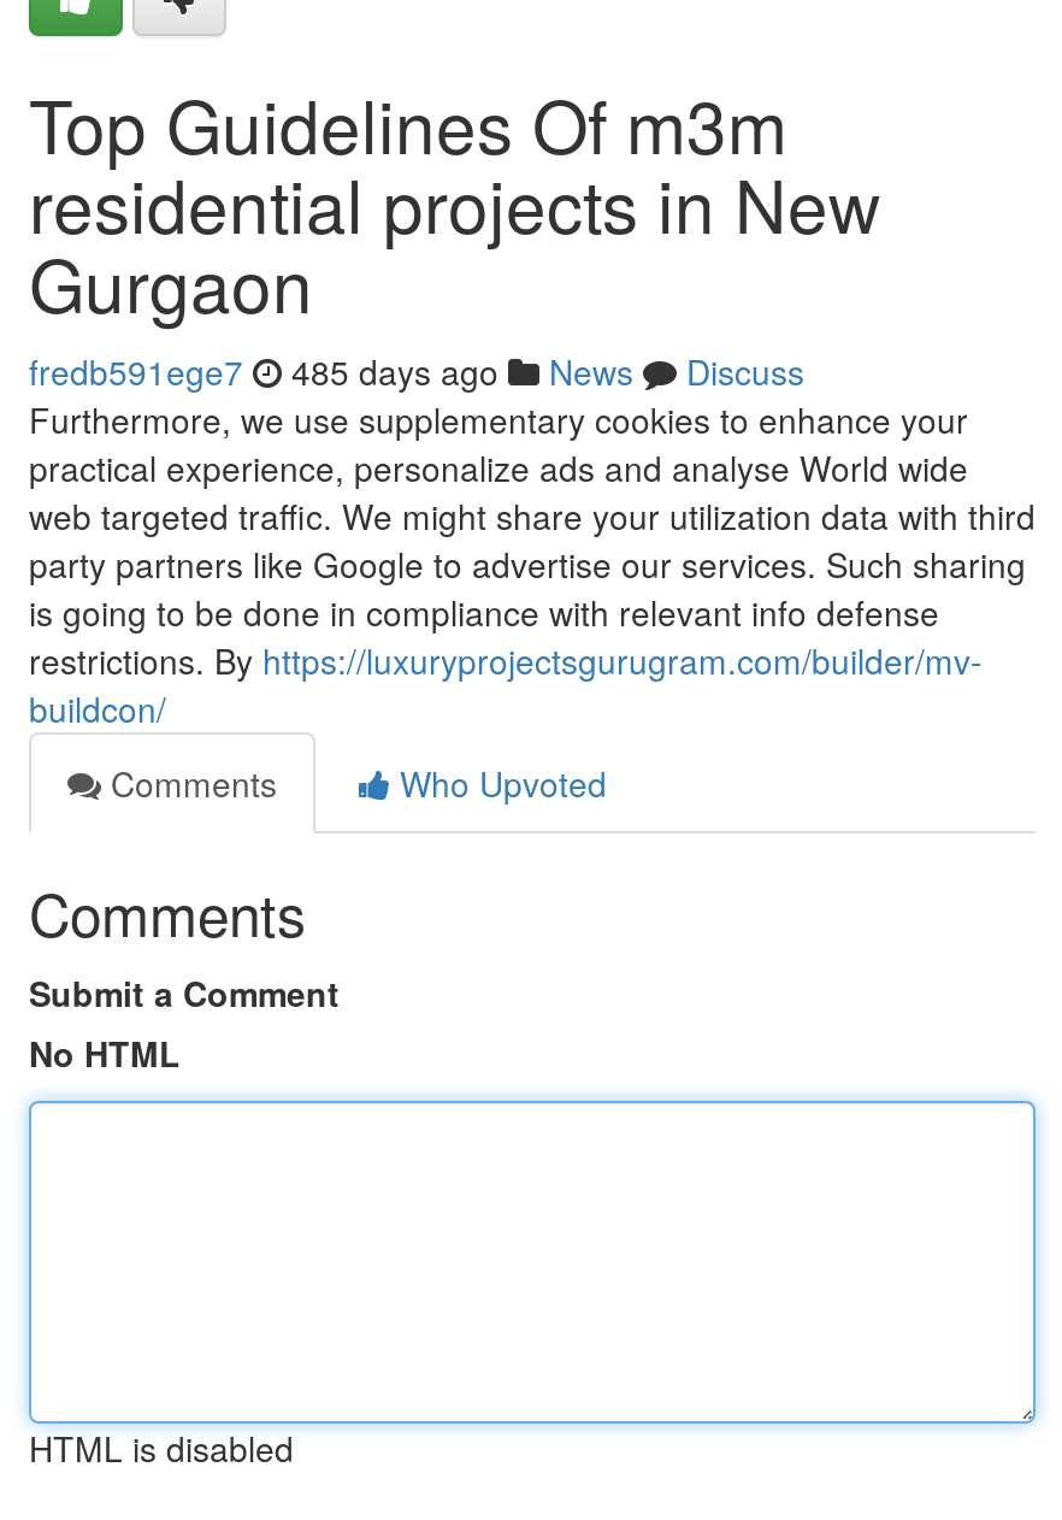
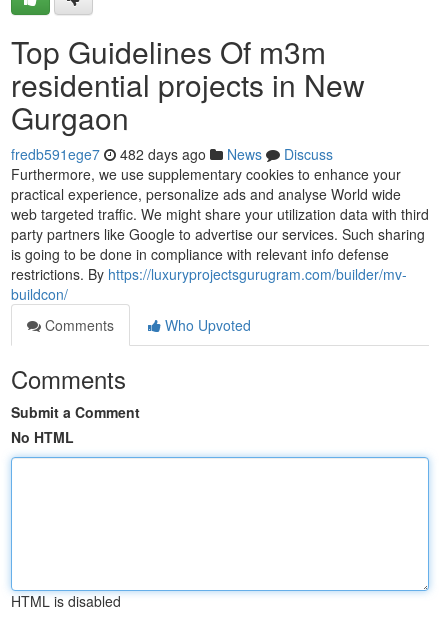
- fredb591ege7 485 days ago News Discuss
+ fredb591ege7 482 days ago News Discuss
